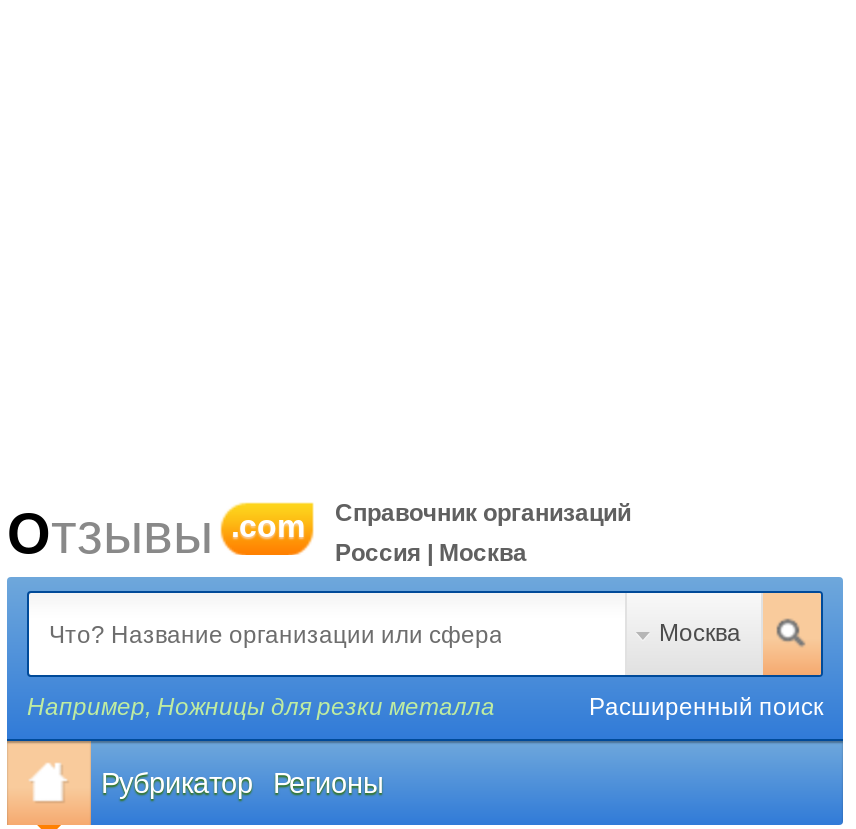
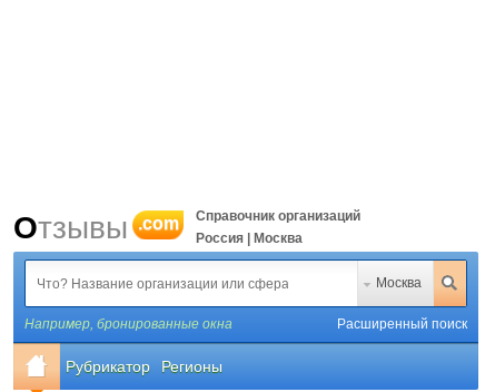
- Например, Ножницы для резки металла
+ Например, бронированные окна
